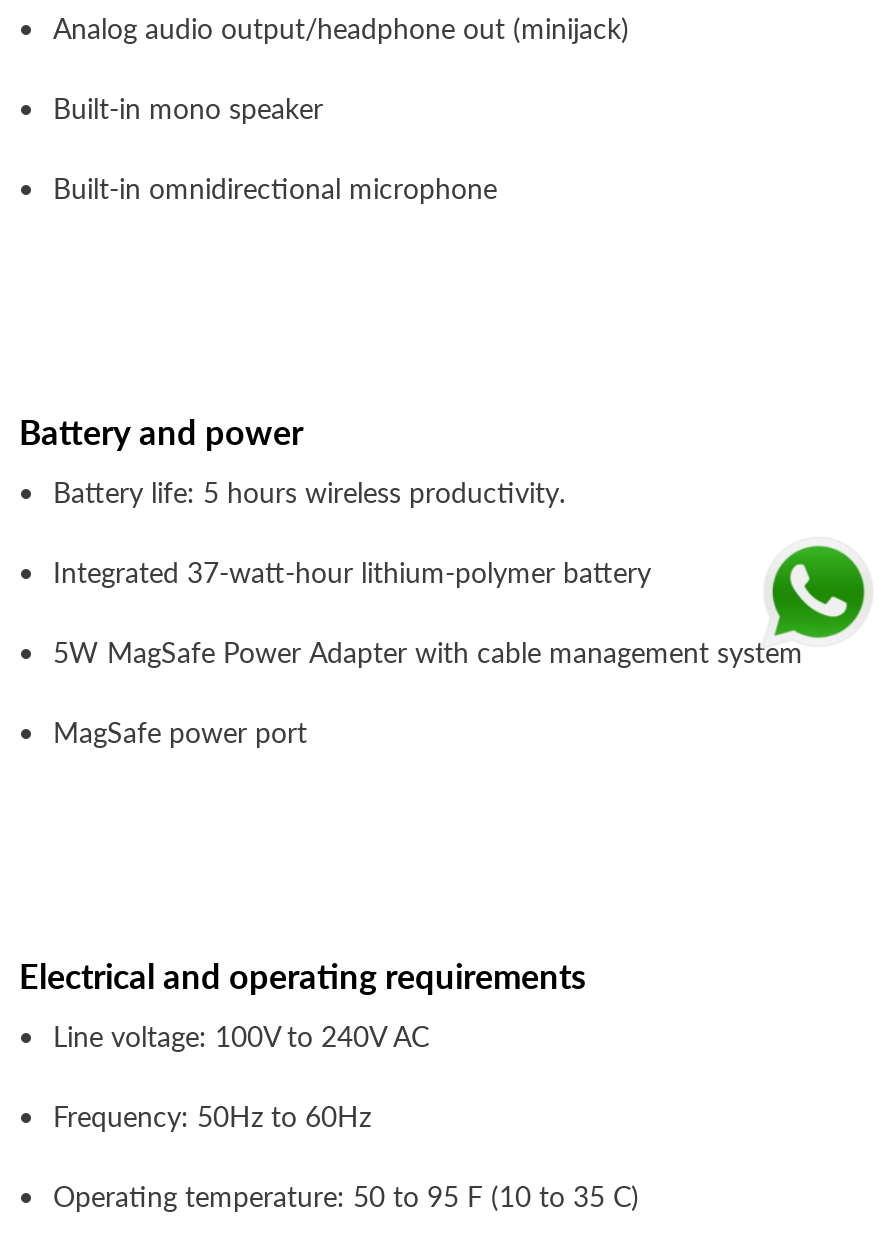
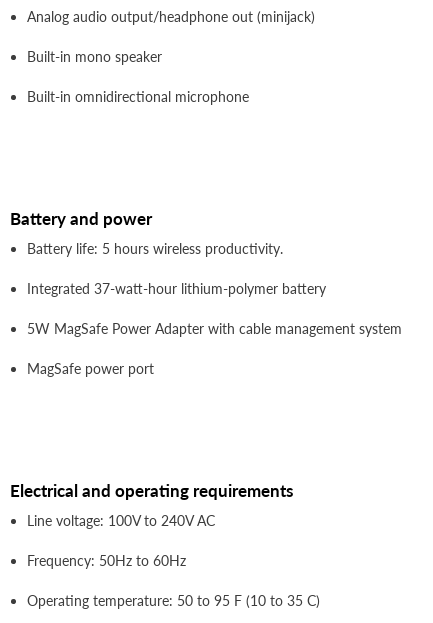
- [image]
